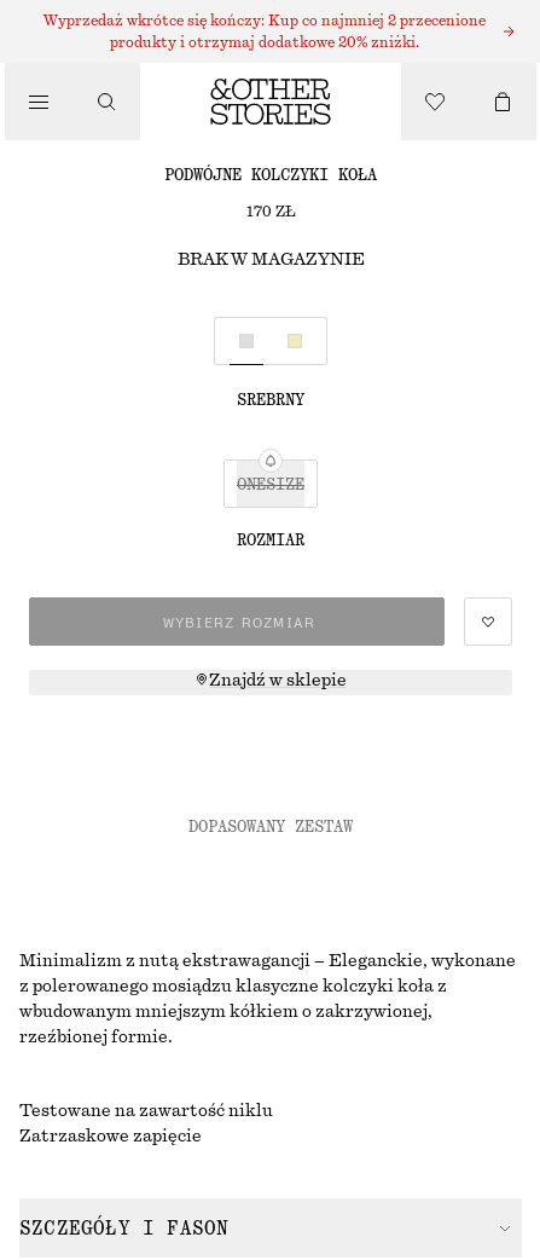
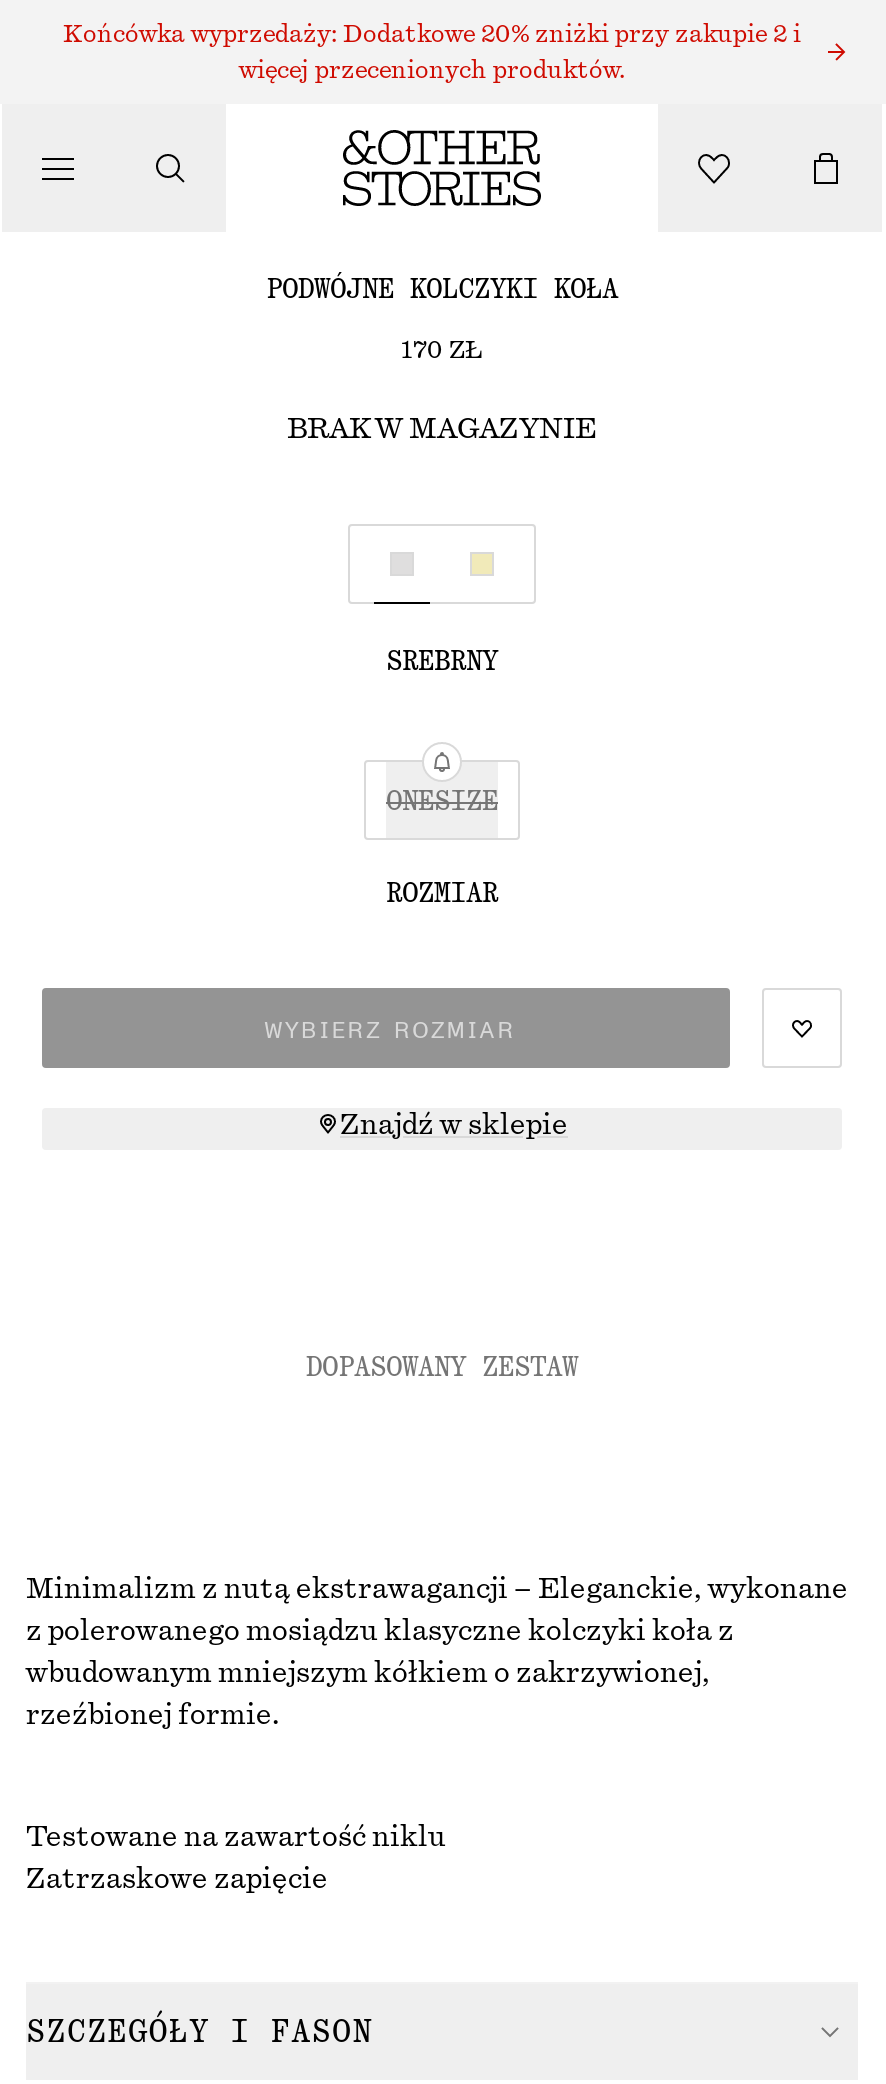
- Wyprzedaż wkrótce się kończy: Kup co najmniej 2 przecenione
+ Końcówka wyprzedaży: Dodatkowe 20% zniżki przy zakupie 2 i

- produkty i otrzymaj dodatkowe 20% zniżki.
+ więcej przecenionych produktów.
